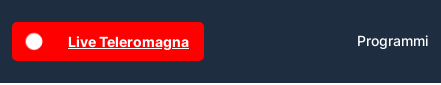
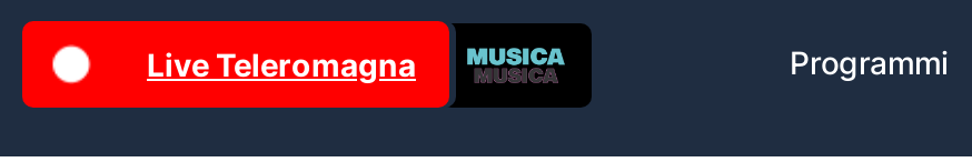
+ [image]
